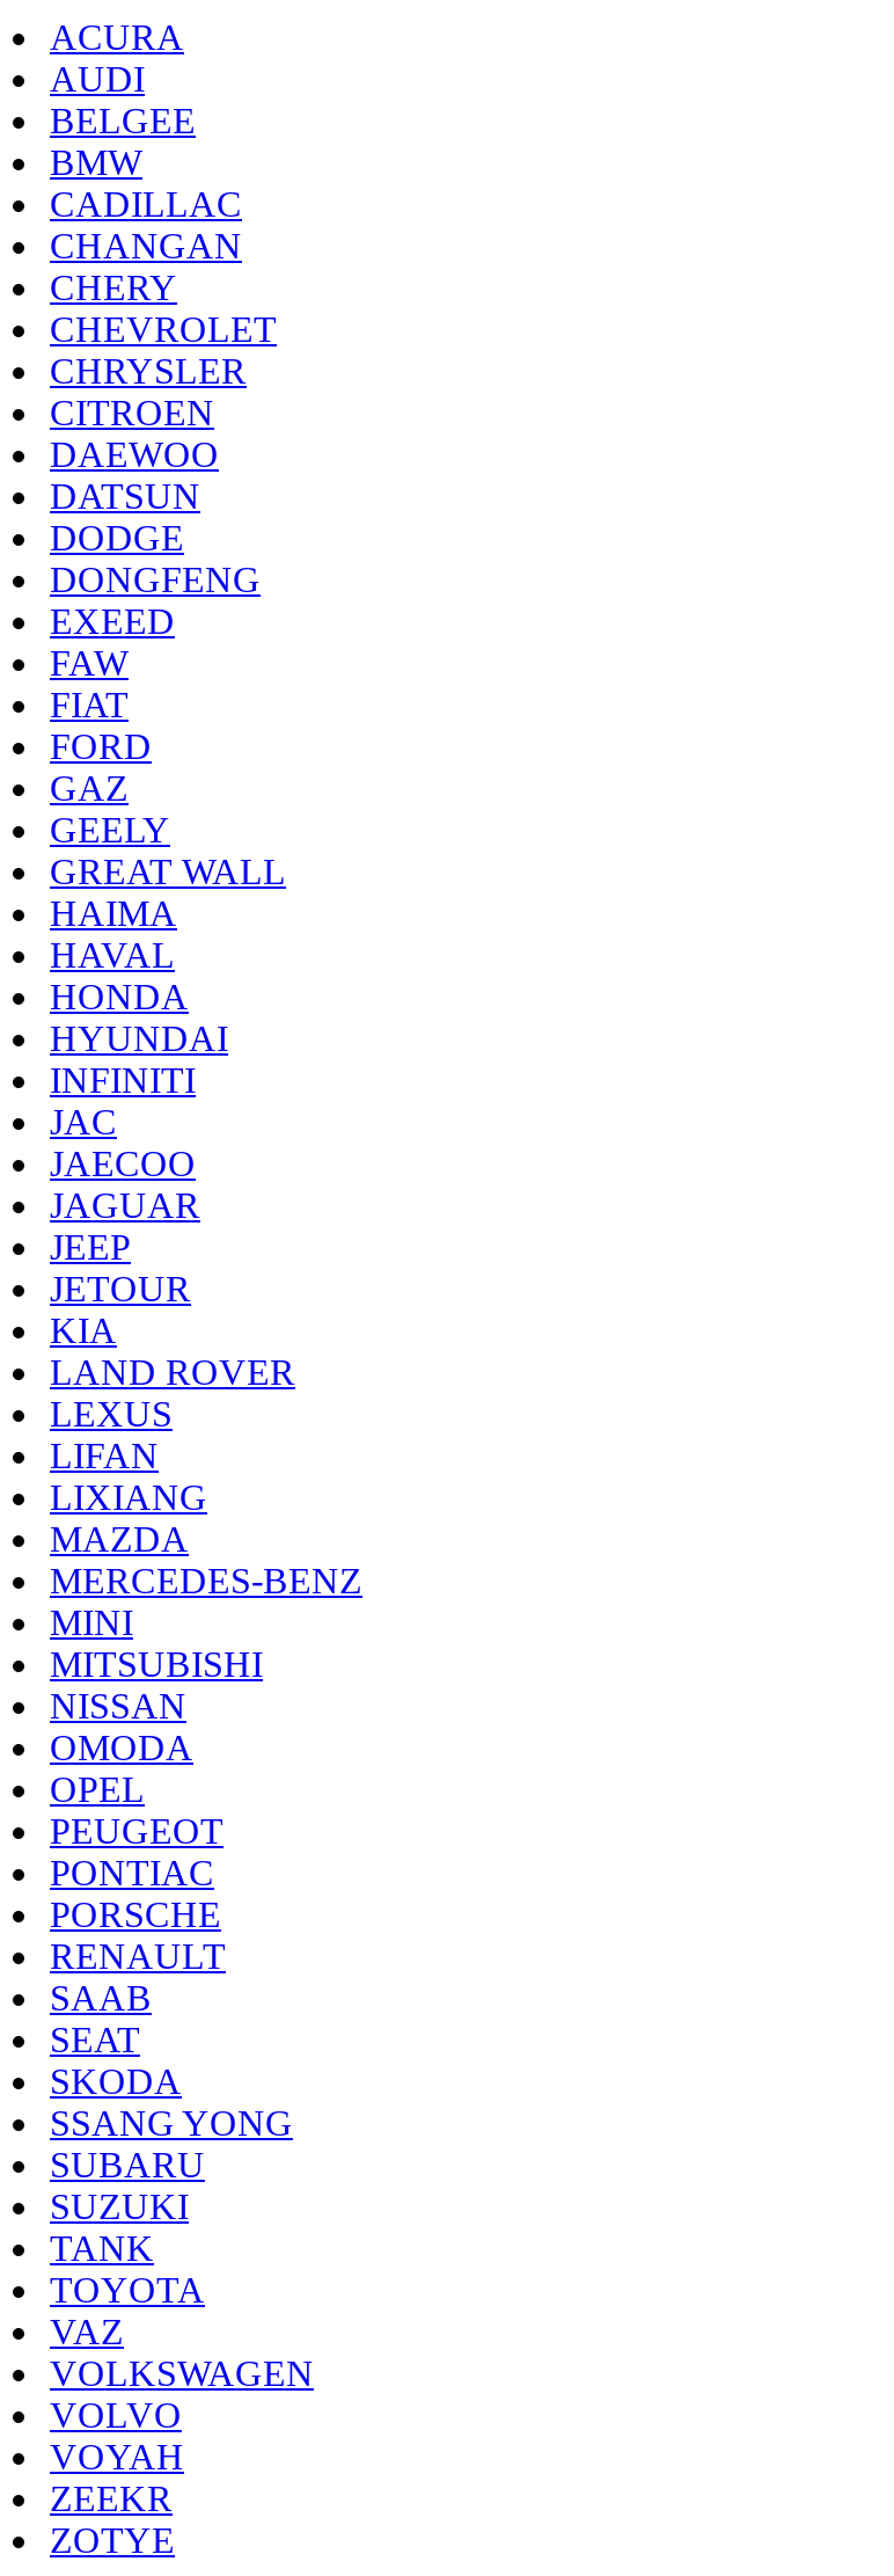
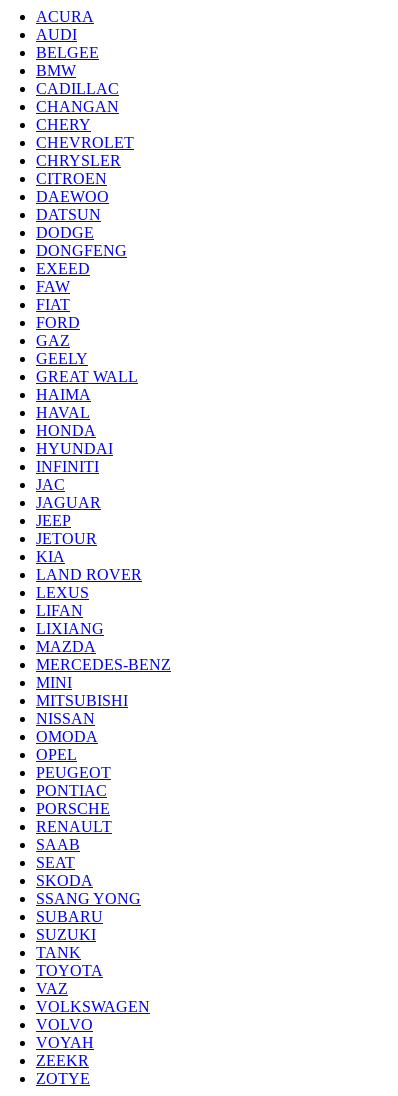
- JAECOO
